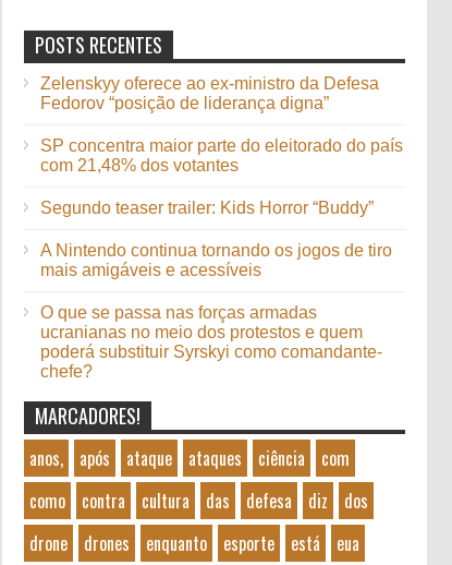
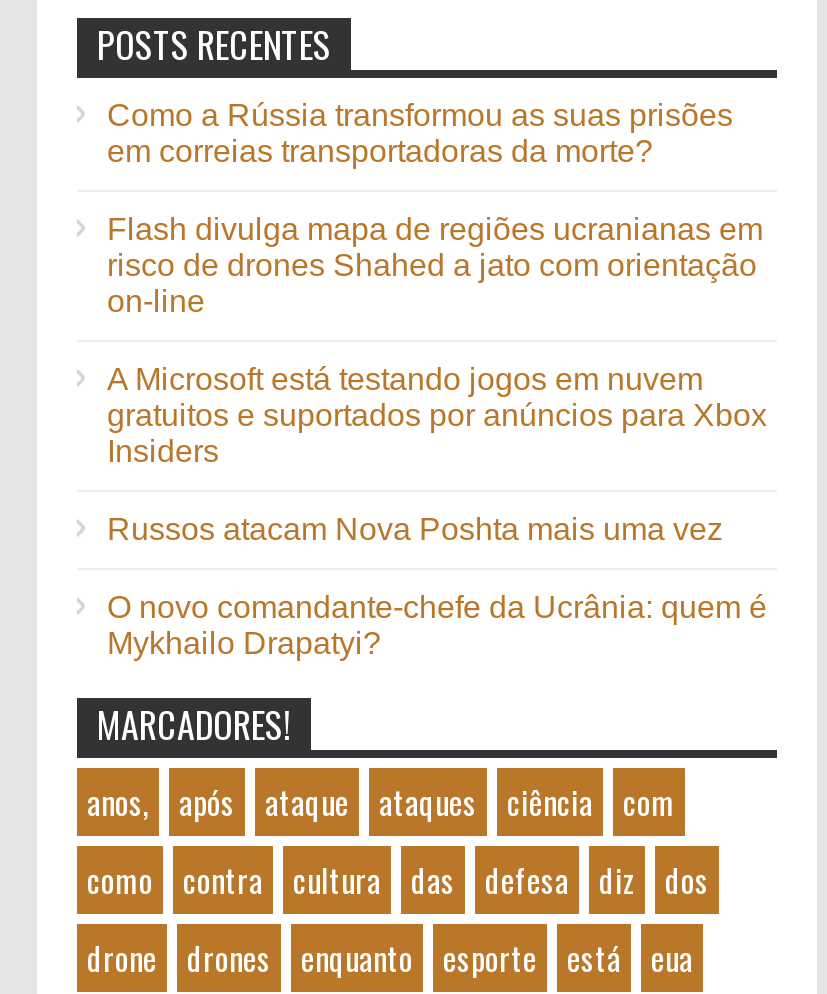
- Zelenskyy oferece ao ex-ministro da Defesa
- Fedorov “posição de liderança digna”
+ Como a Rússia transformou as suas prisões
+ em correias transportadoras da morte?

- SP concentra maior parte do eleitorado do país
- com 21,48% dos votantes
+ Flash divulga mapa de regiões ucranianas em
+ risco de drones Shahed a jato com orientação
+ on-line

- Segundo teaser trailer: Kids Horror “Buddy”
+ A Microsoft está testando jogos em nuvem
+ gratuitos e suportados por anúncios para Xbox
+ Insiders

- A Nintendo continua tornando os jogos de tiro
- mais amigáveis e acessíveis
+ Russos atacam Nova Poshta mais uma vez

- O que se passa nas forças armadas
- ucranianas no meio dos protestos e quem
- poderá substituir Syrskyi como comandante-
- chefe?
+ O novo comandante-chefe da Ucrânia: quem é
+ Mykhailo Drapatyi?
